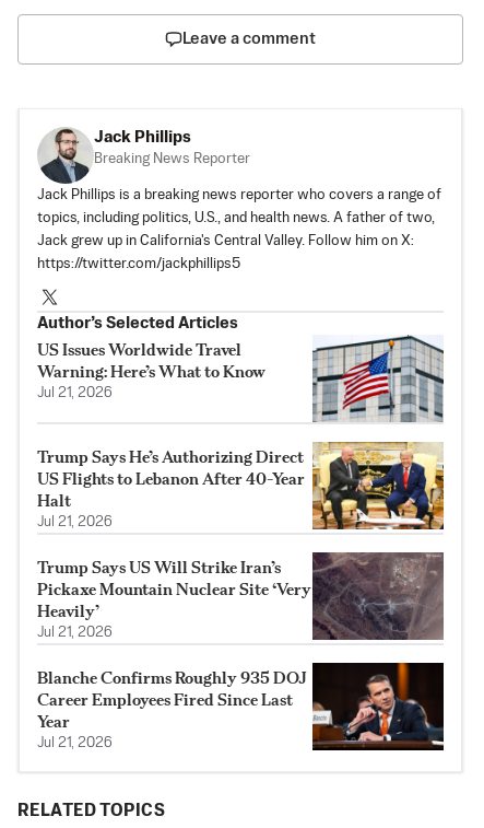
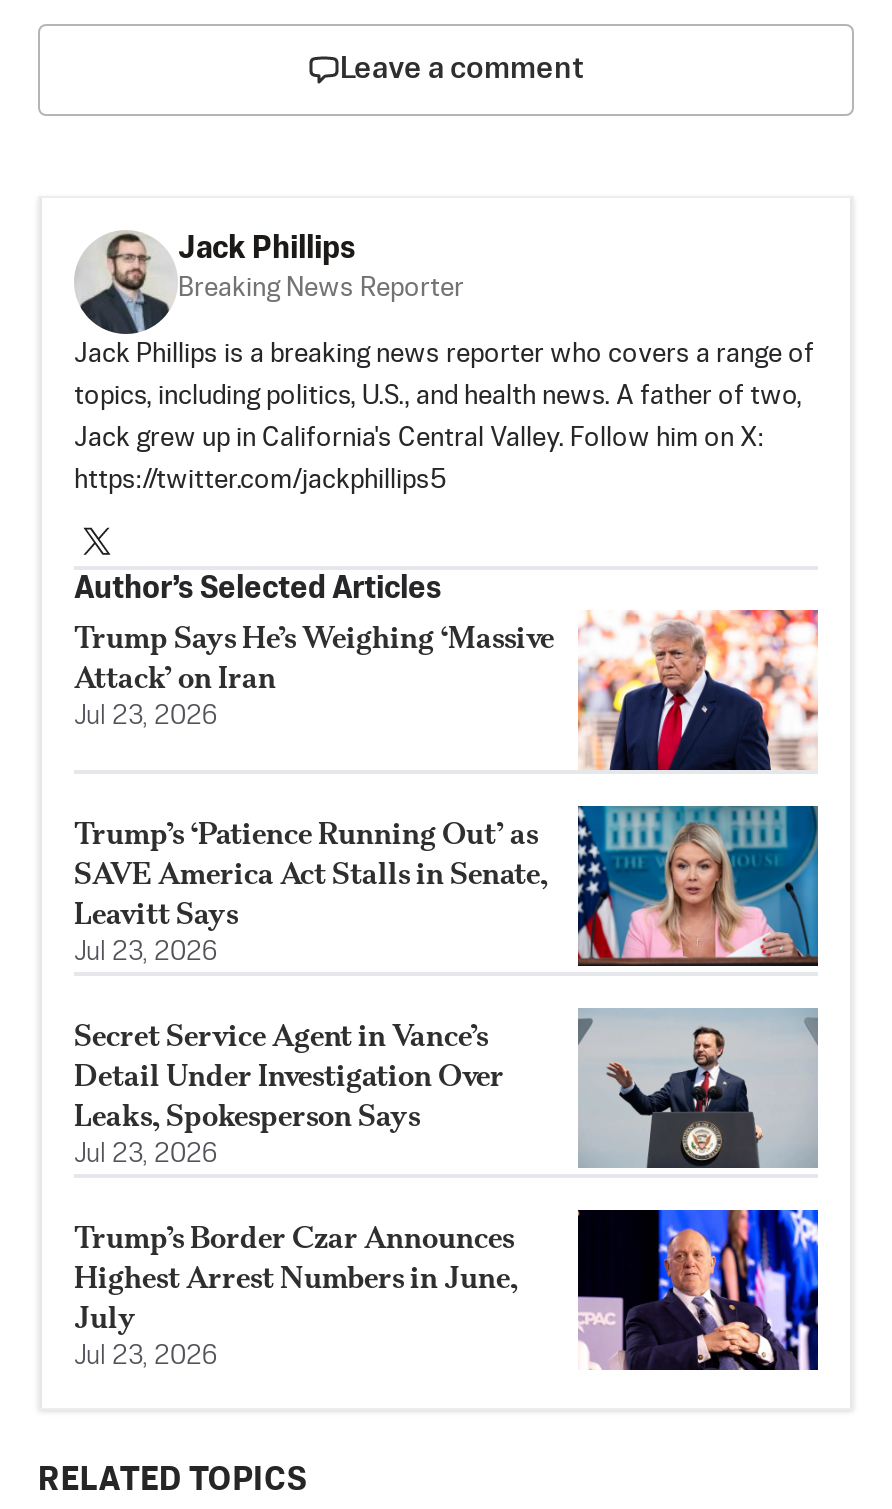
- US Issues Worldwide Travel
- Warning: Here’s What to Know
- Jul 21, 2026
+ Trump Says He’s Weighing ‘Massive
+ Attack’ on Iran
+ Jul 23, 2026

- [image]
- Trump Says He’s Authorizing Direct
- US Flights to Lebanon After 40-Year
- Halt
- Jul 21, 2026
+ [image]
+ Trump’s ‘Patience Running Out’ as
+ SAVE America Act Stalls in Senate,
+ Leavitt Says
+ Jul 23, 2026

- [image]
+ [image]

- [image]
- Trump Says US Will Strike Iran’s
- Pickaxe Mountain Nuclear Site ‘Very
- Heavily’
- Jul 21, 2026
+ [image]
+ Secret Service Agent in Vance’s
+ Detail Under Investigation Over
+ Leaks, Spokesperson Says
+ Jul 23, 2026

- [image]
- Blanche Confirms Roughly 935 DOJ
- Career Employees Fired Since Last
- Year
- Jul 21, 2026
+ [image]
+ Trump’s Border Czar Announces
+ Highest Arrest Numbers in June,
+ July
+ Jul 23, 2026
